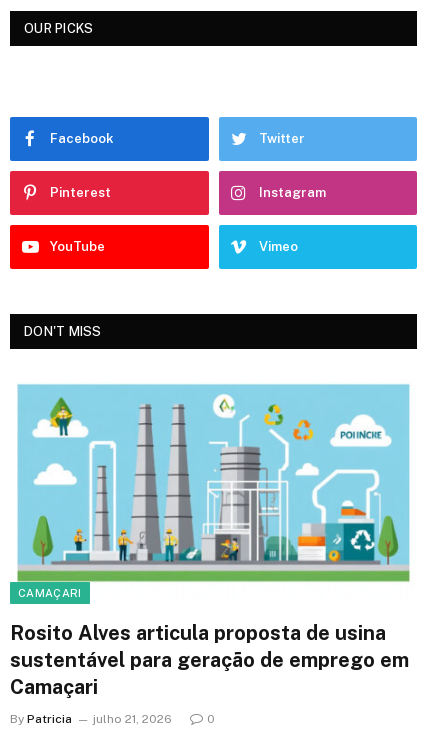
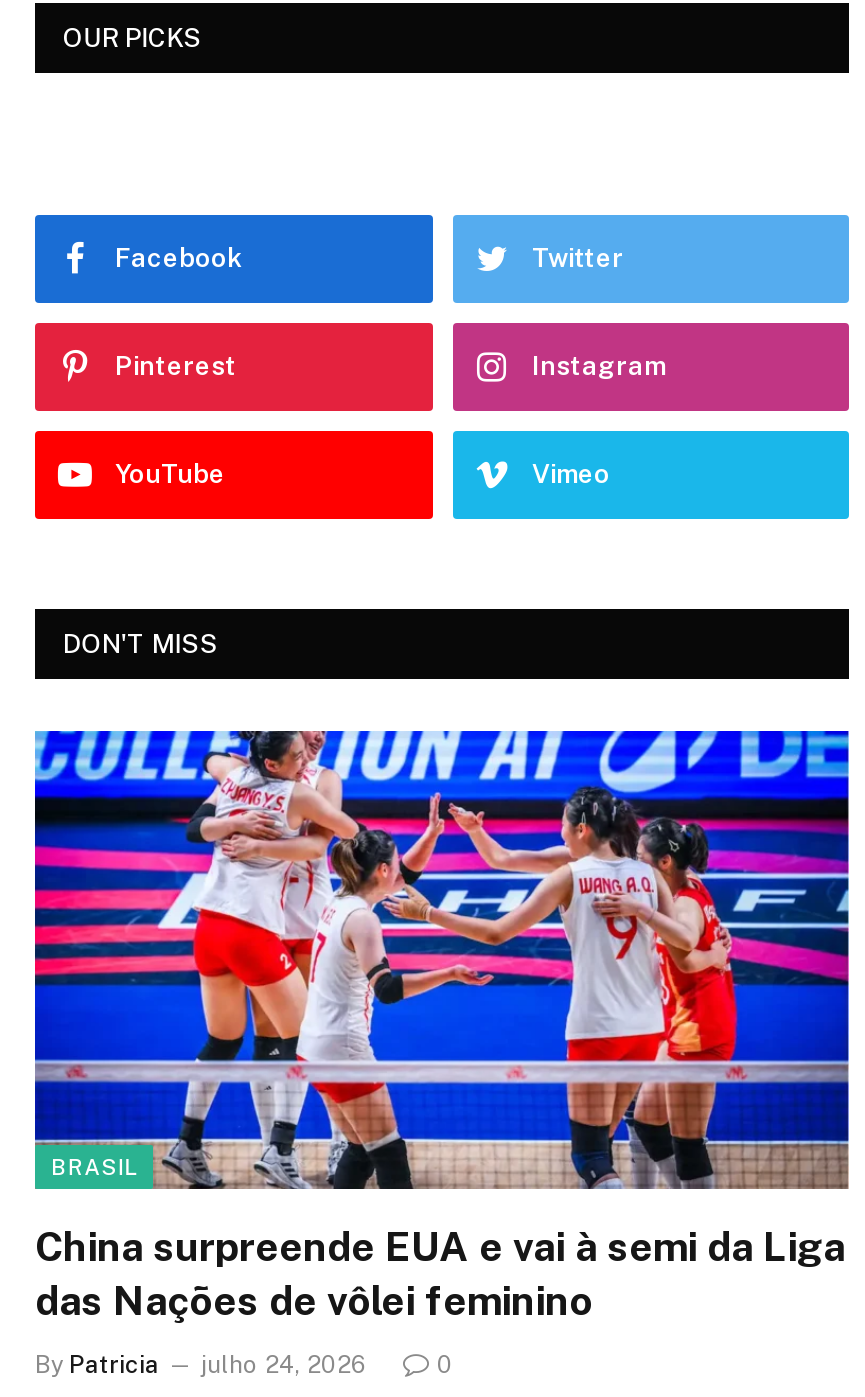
- [image]
- CAMAÇARI
+ [image]
+ BRASIL

- Rosito Alves articula proposta de usina
- sustentável para geração de emprego em
- Camaçari
+ China surpreende EUA e vai à semi da Liga
+ das Nações de vôlei feminino

- By Patricia julho 21, 2026
+ By Patricia julho 24, 2026
